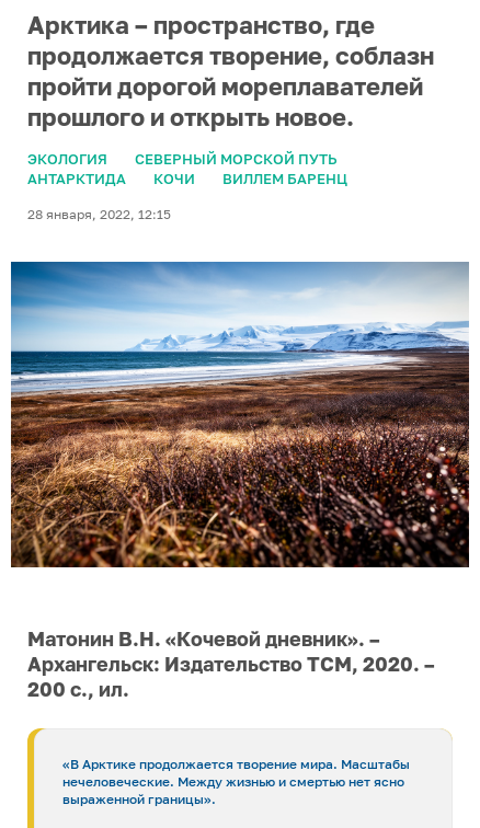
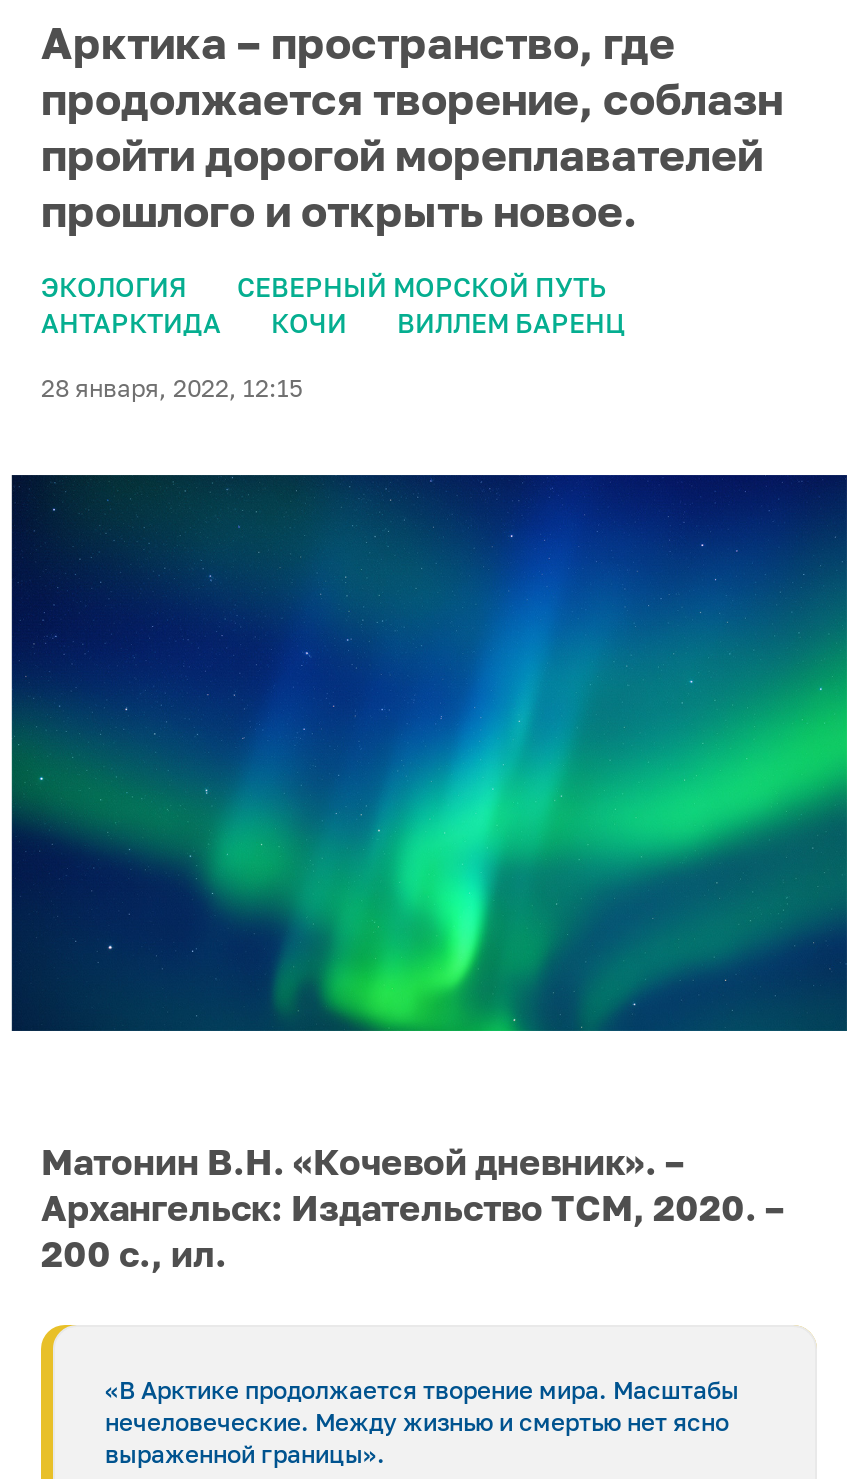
- [image]
+ [image]
